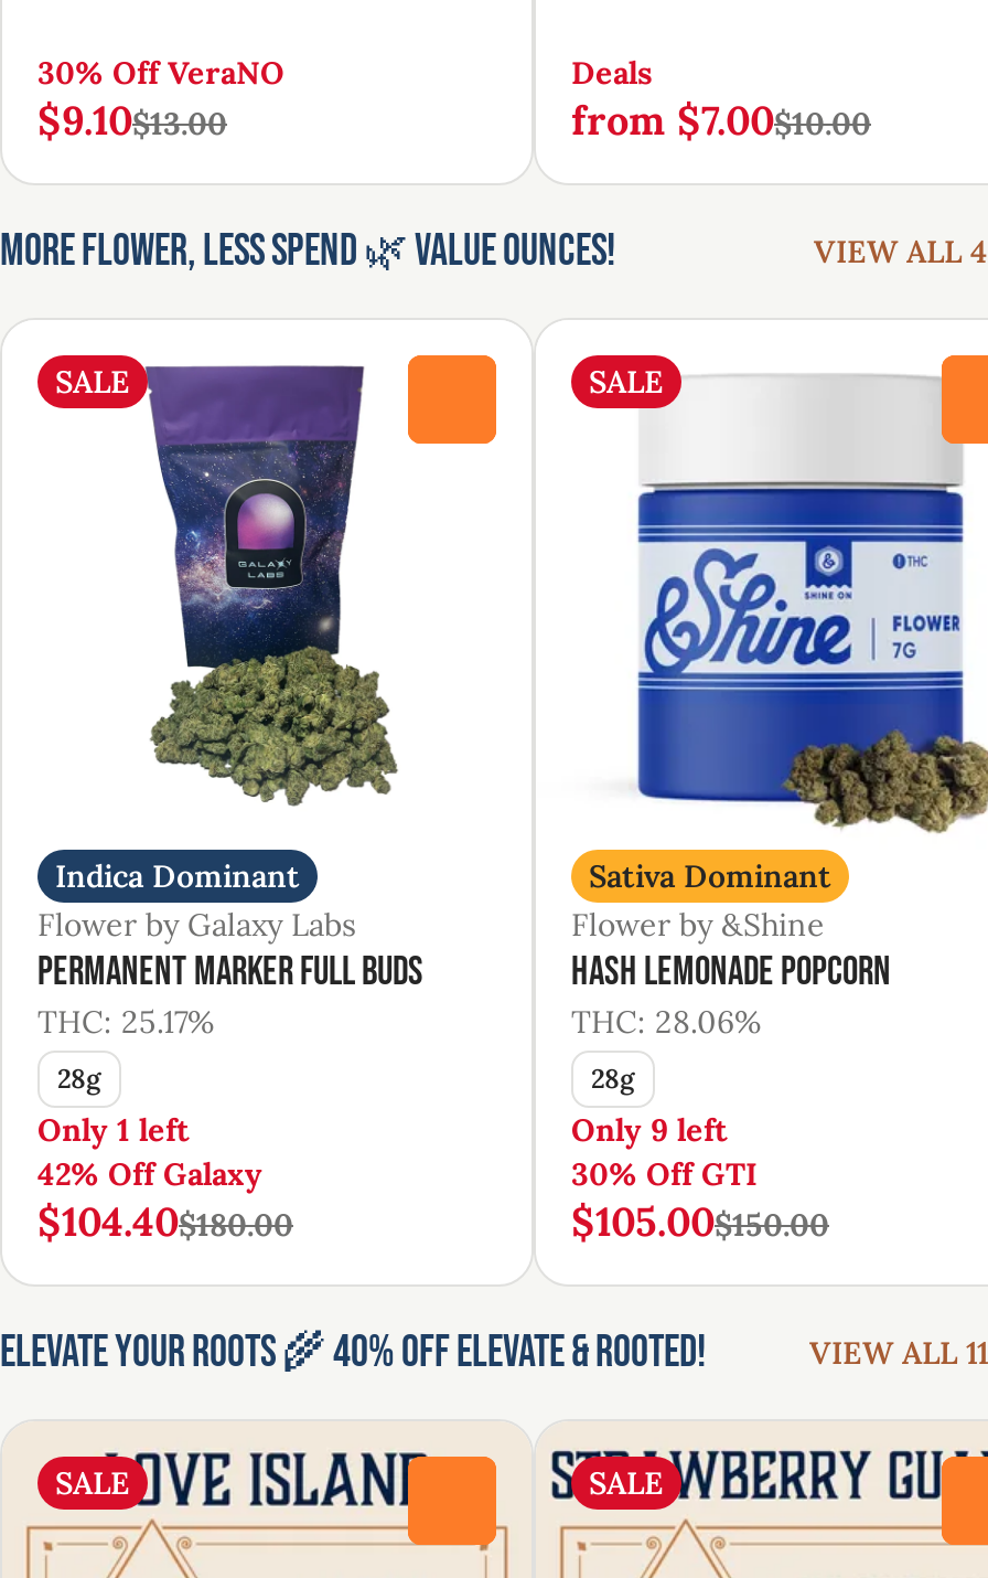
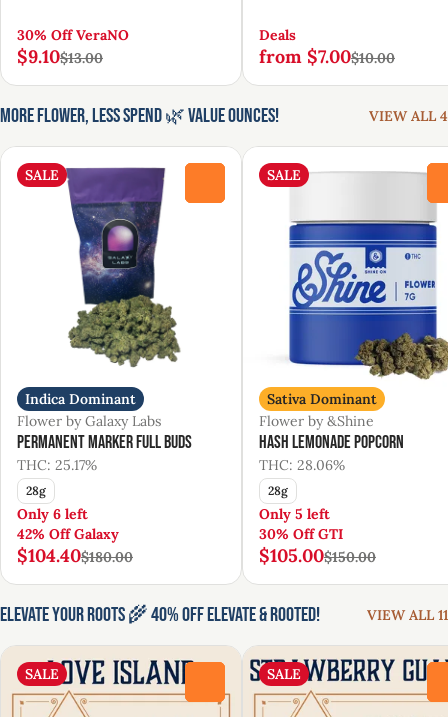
- Only 1 left
+ Only 6 left

- Only 9 left
+ Only 5 left
